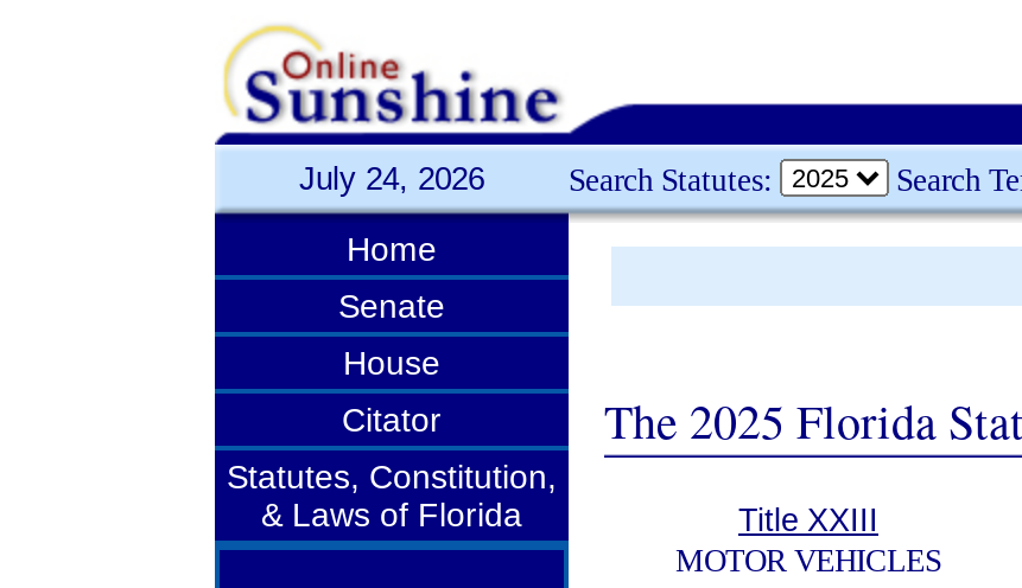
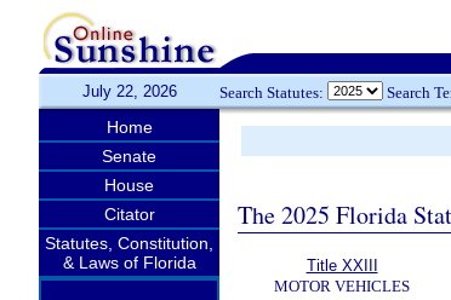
- July 24, 2026
+ July 22, 2026
